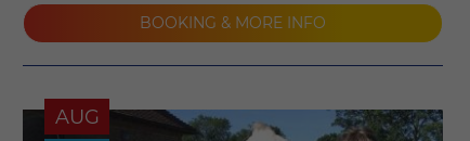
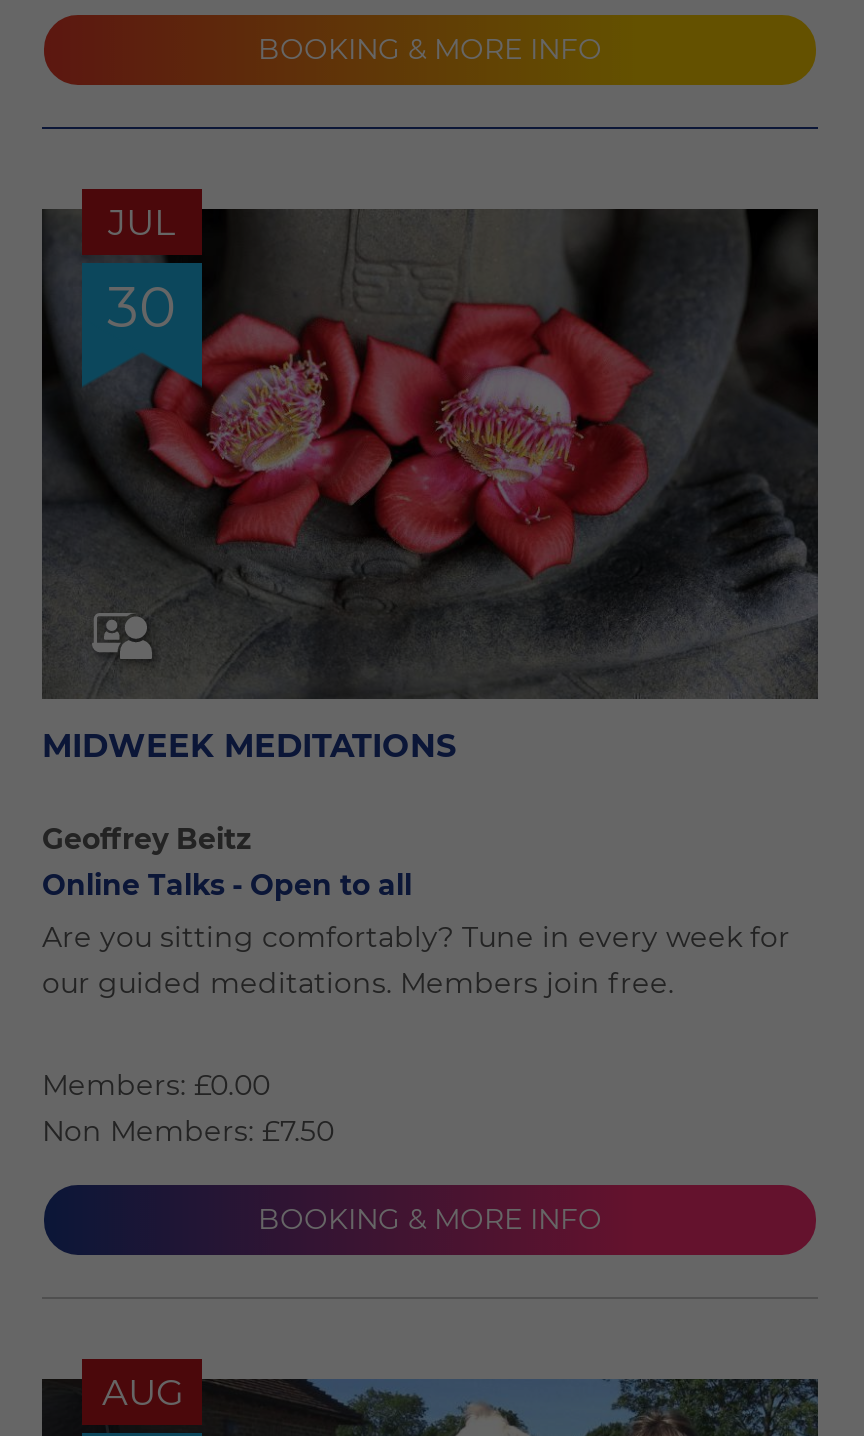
+ [image]
+ JUL
+ 30

+ MIDWEEK MEDITATIONS
+ Geoffrey Beitz
+ Online Talks - Open to all
+ Are you sitting comfortably? Tune in every week for
+ our guided meditations. Members join free.
+ Members: £0.00
+ Non Members: £7.50
+ BOOKING & MORE INFO
